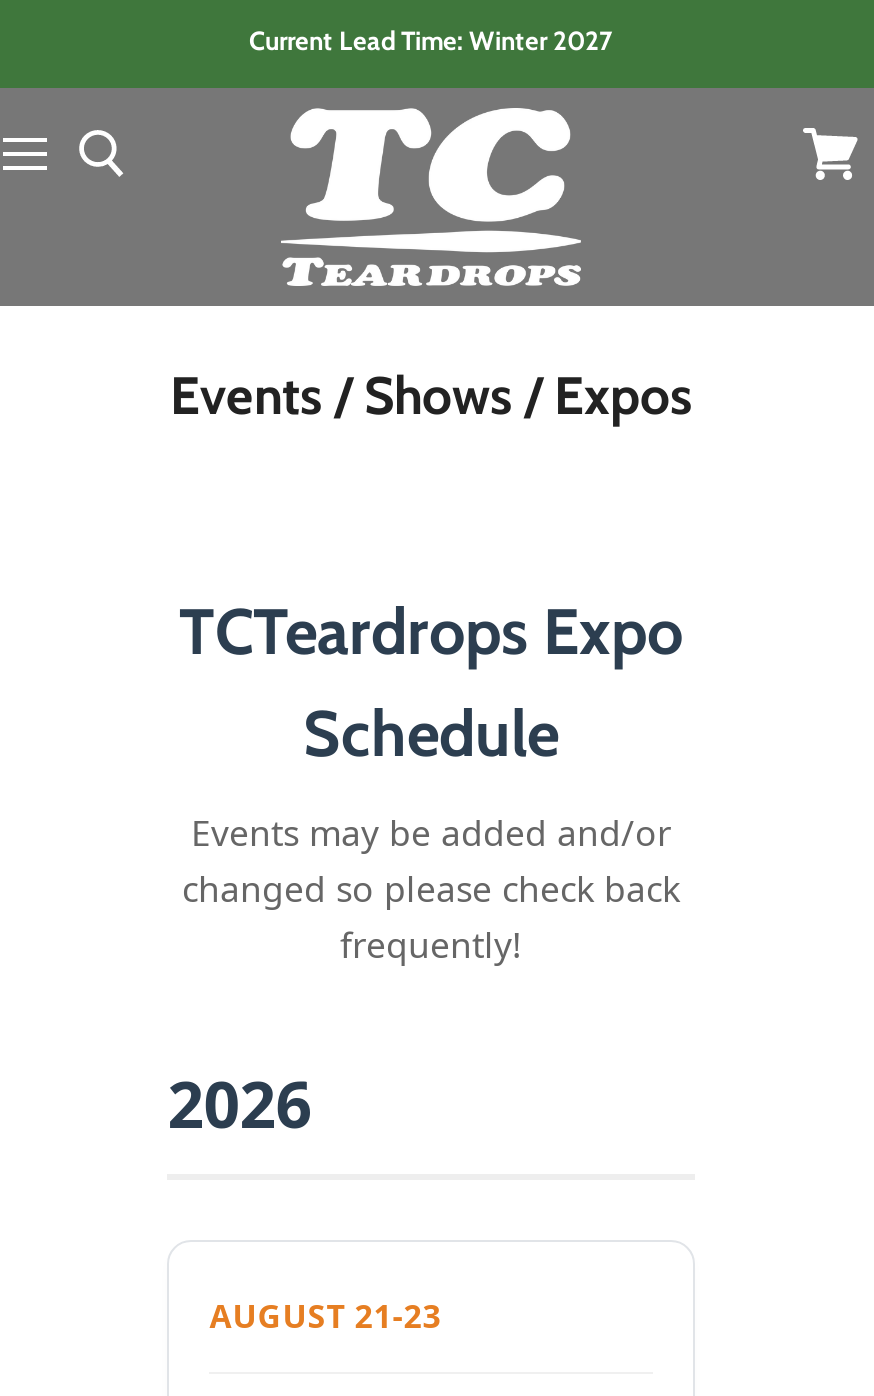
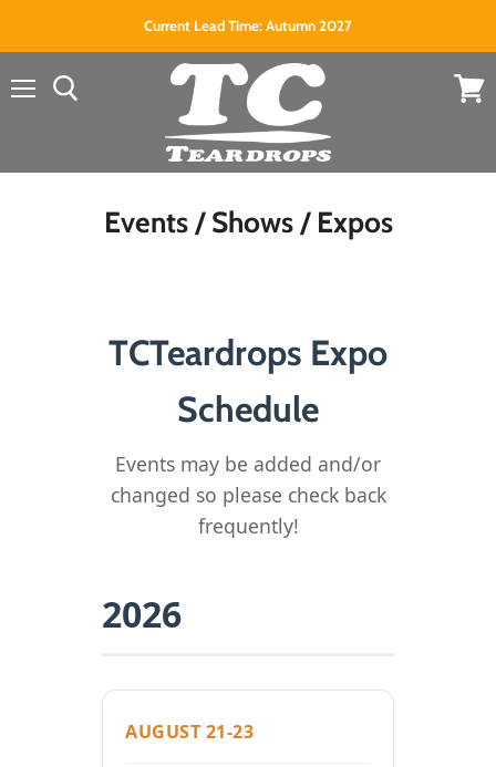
- Current Lead Time: Winter 2027
+ Current Lead Time: Autumn 2027
